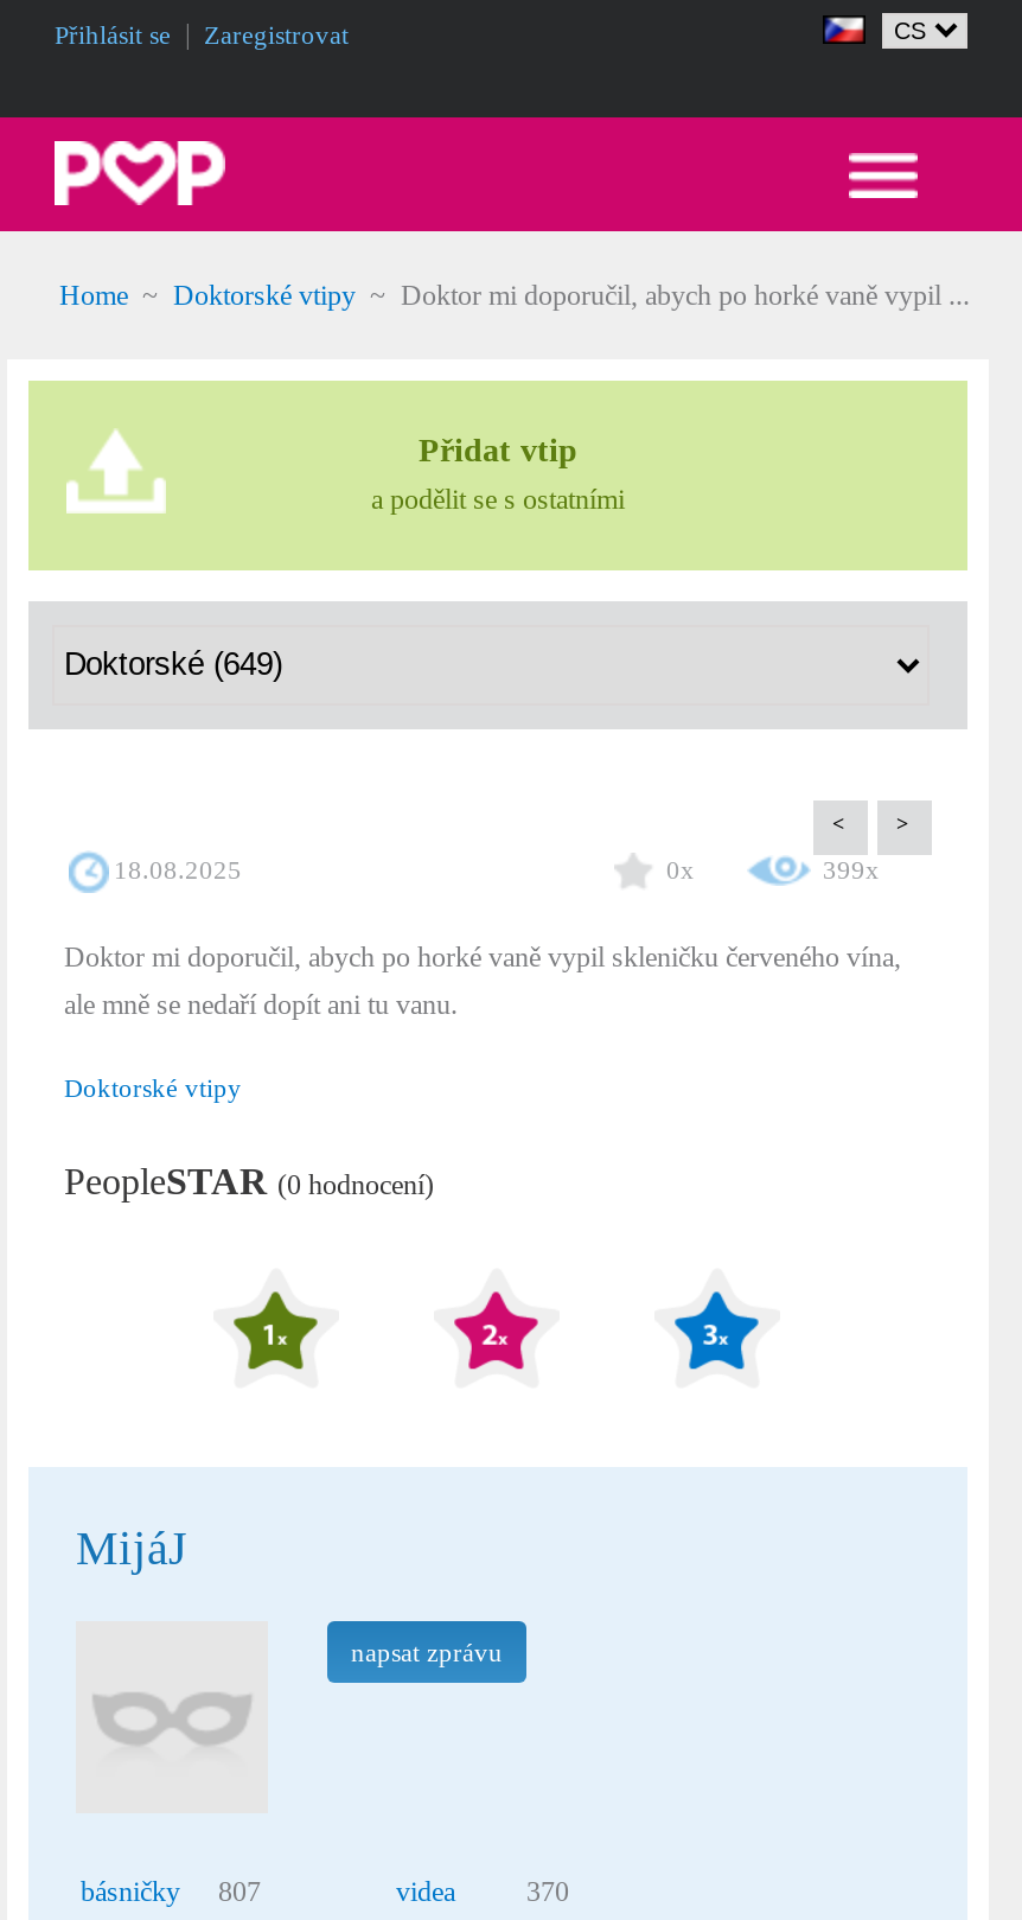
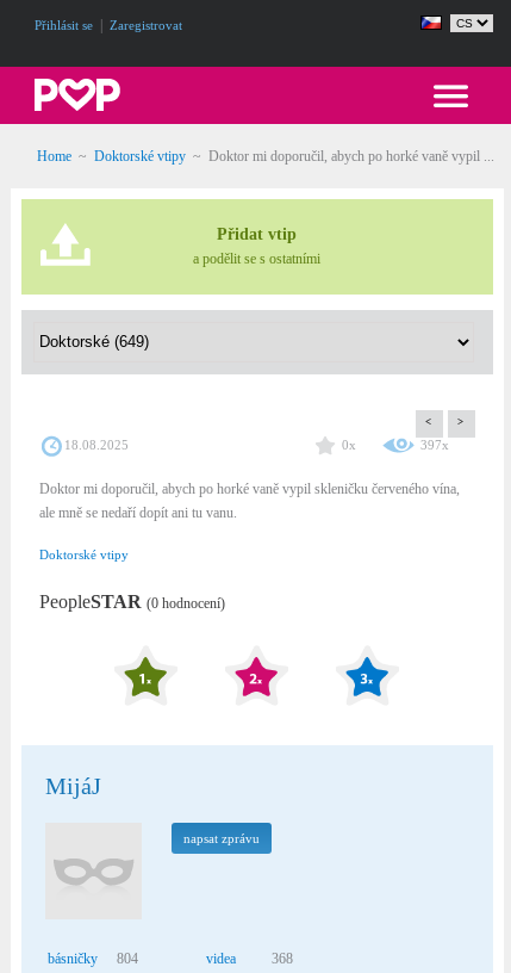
- 399x
+ 397x

- básničky 807
+ básničky 804

- 370
+ 368
